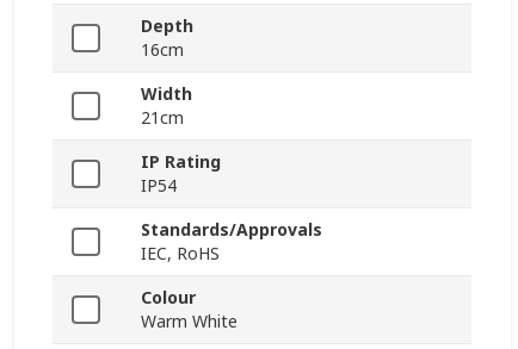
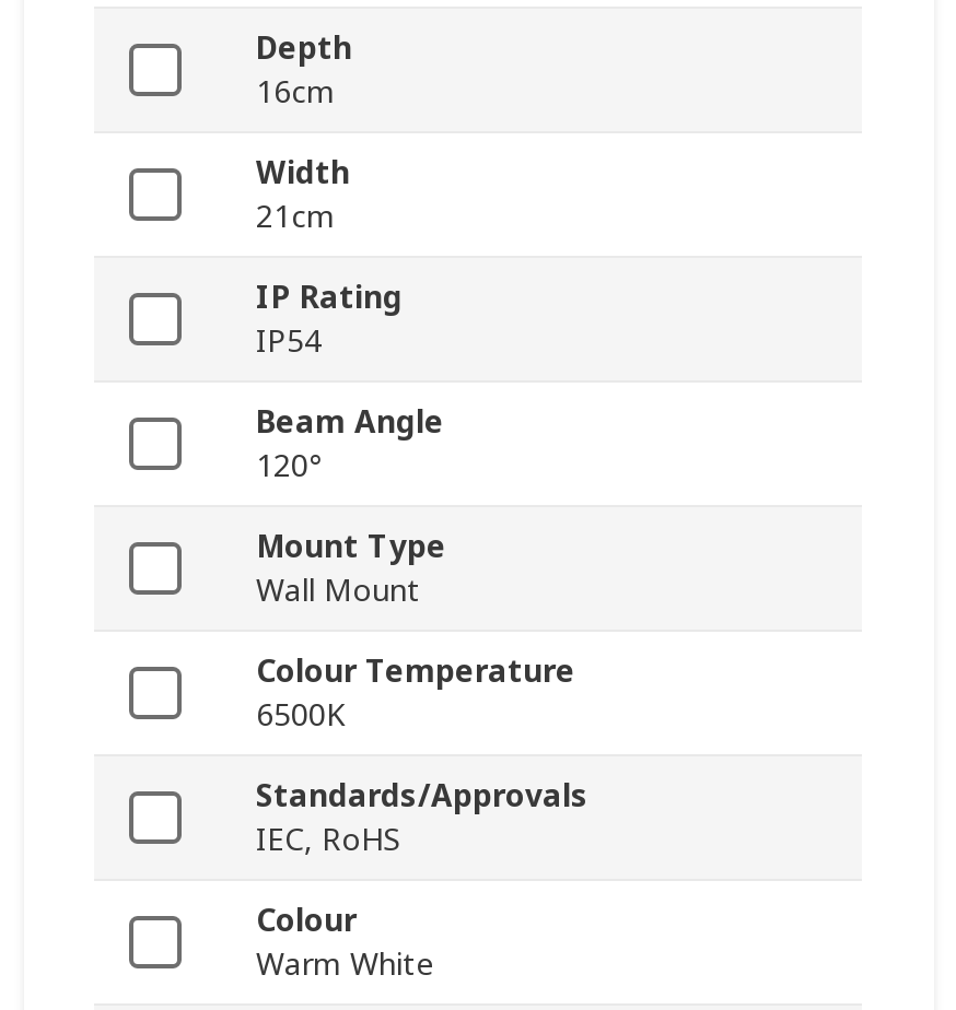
+ Beam Angle
+ 120°
+ Mount Type
+ Wall Mount
+ Colour Temperature
+ 6500K
